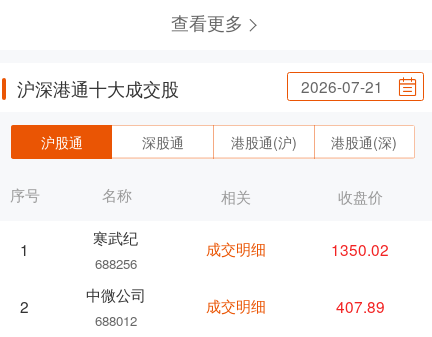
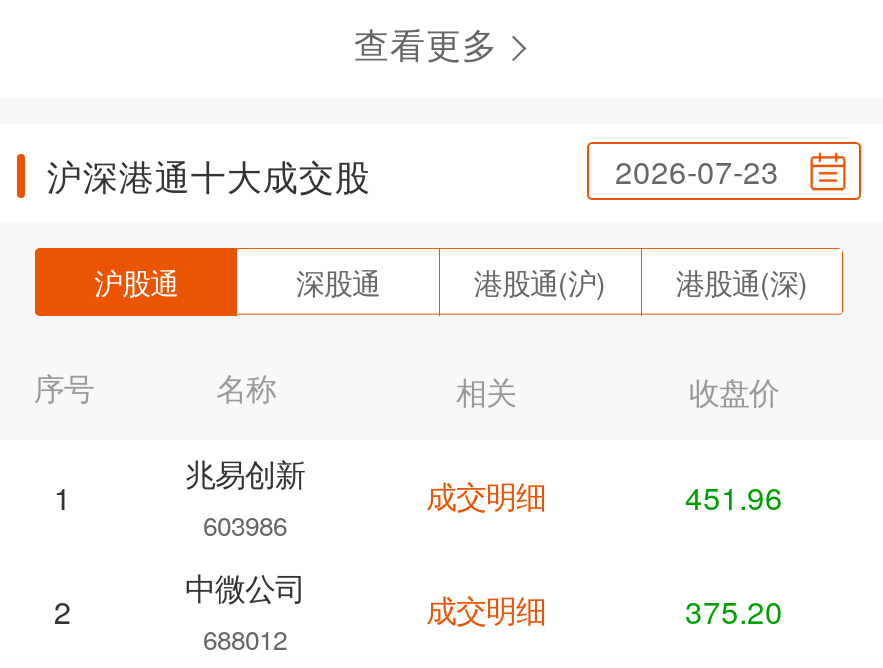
- 2026-07-21
+ 2026-07-23

- 寒武纪
- 688256
+ 兆易创新
+ 603986

- 1350.02
+ 451.96

- 407.89
+ 375.20
